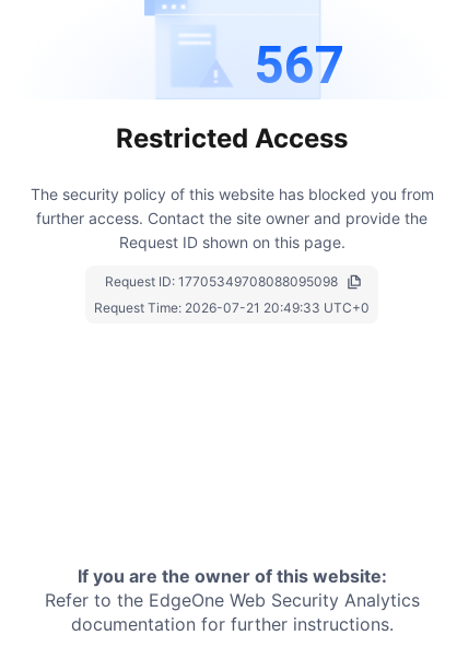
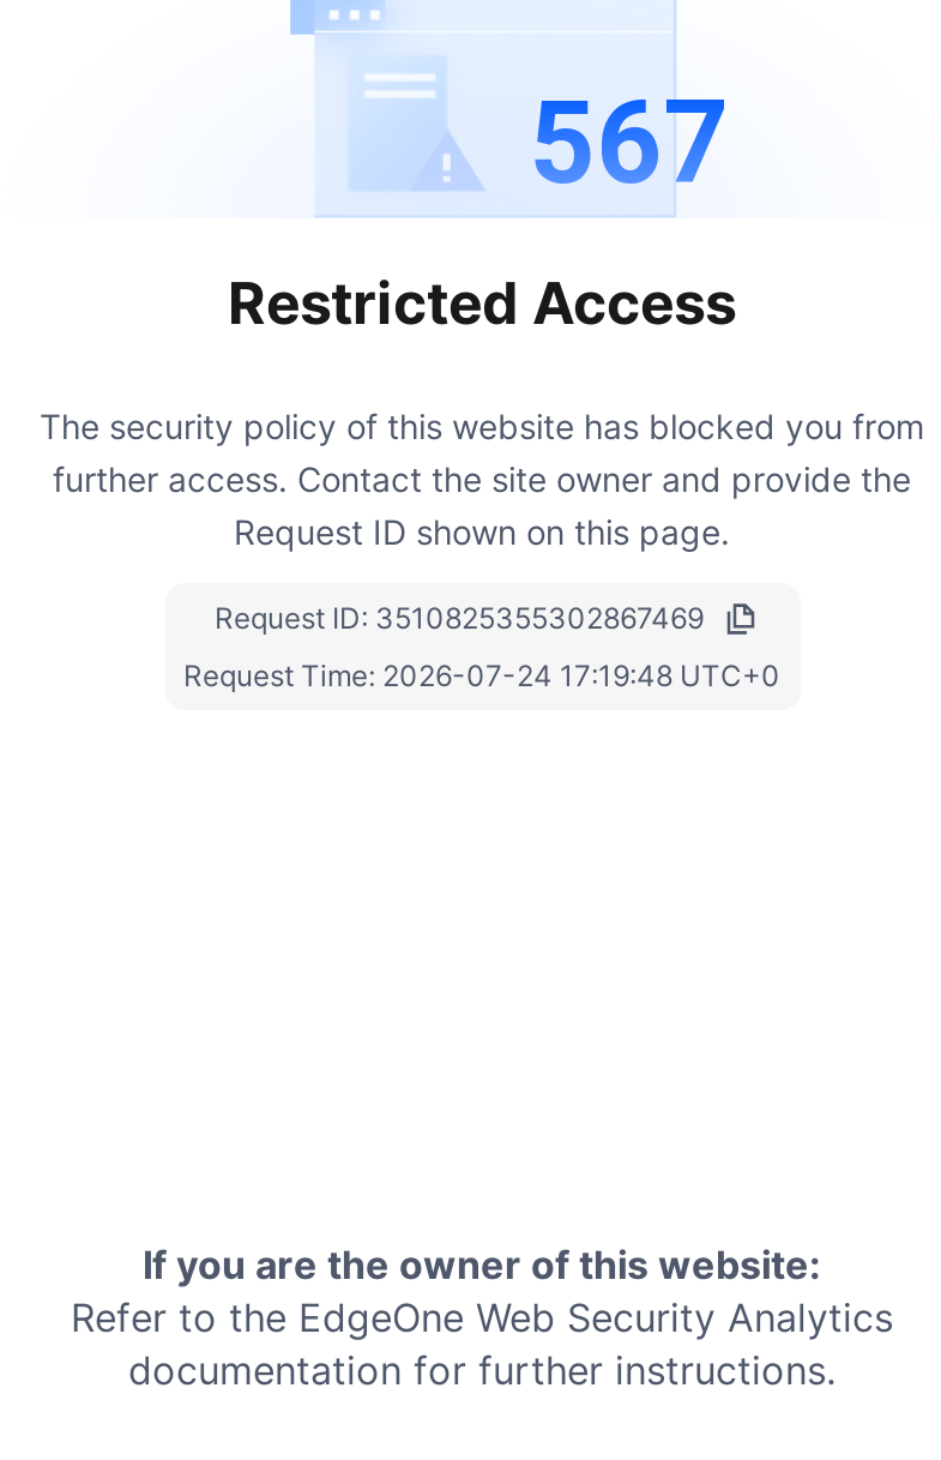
- Request ID: 17705349708088095098
+ Request ID: 3510825355302867469

- Request Time: 2026-07-21 20:49:33 UTC+0
+ Request Time: 2026-07-24 17:19:48 UTC+0
